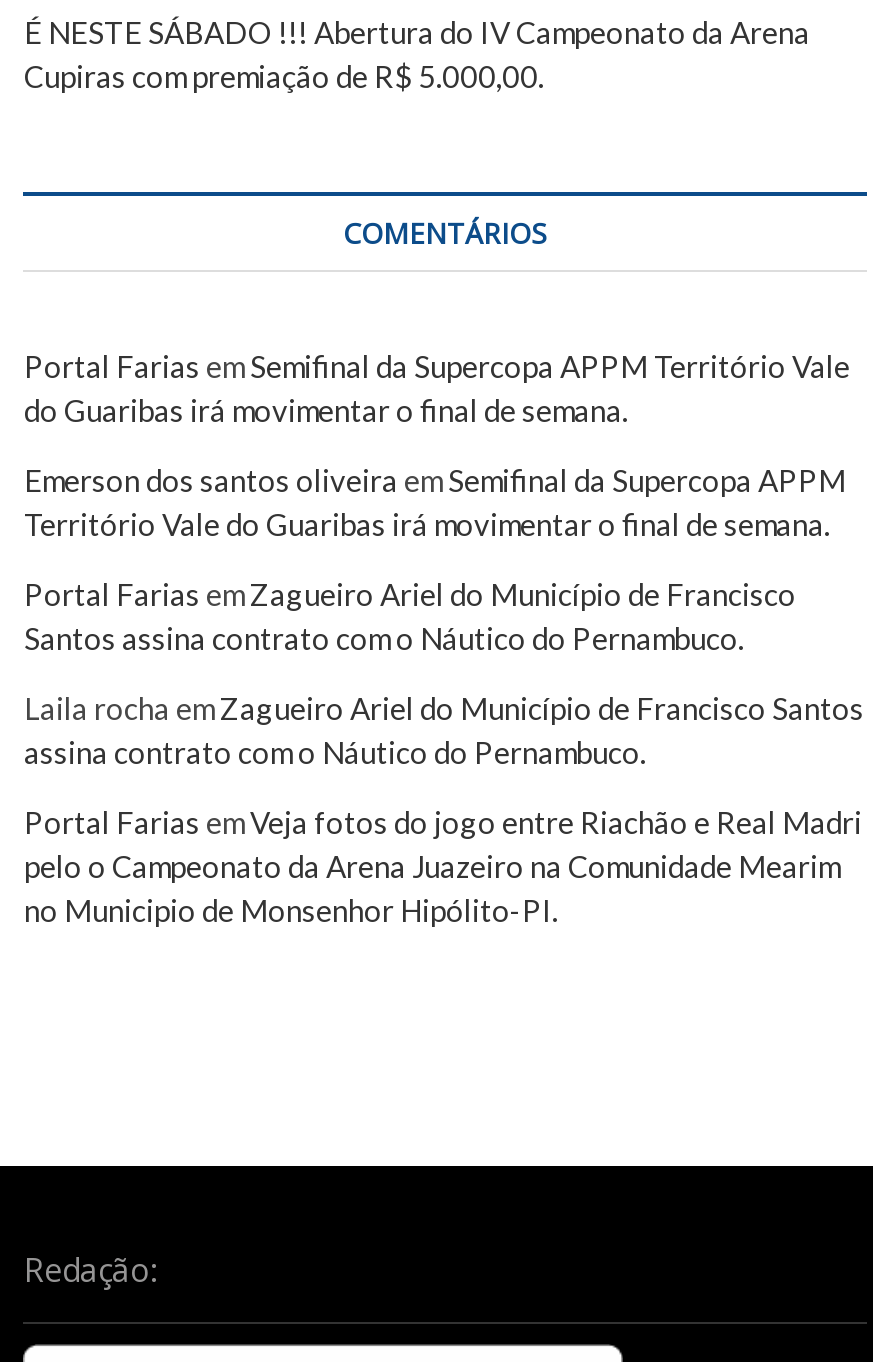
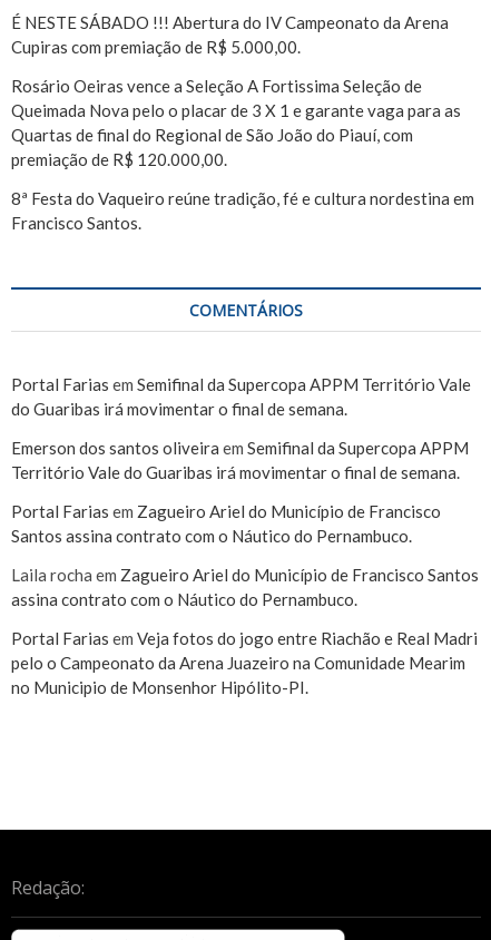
+ Rosário Oeiras vence a Seleção A Fortissima Seleção de
+ Queimada Nova pelo o placar de 3 X 1 e garante vaga para as
+ Quartas de final do Regional de São João do Piauí, com
+ premiação de R$ 120.000,00.
+ 8ª Festa do Vaqueiro reúne tradição, fé e cultura nordestina em
+ Francisco Santos.
